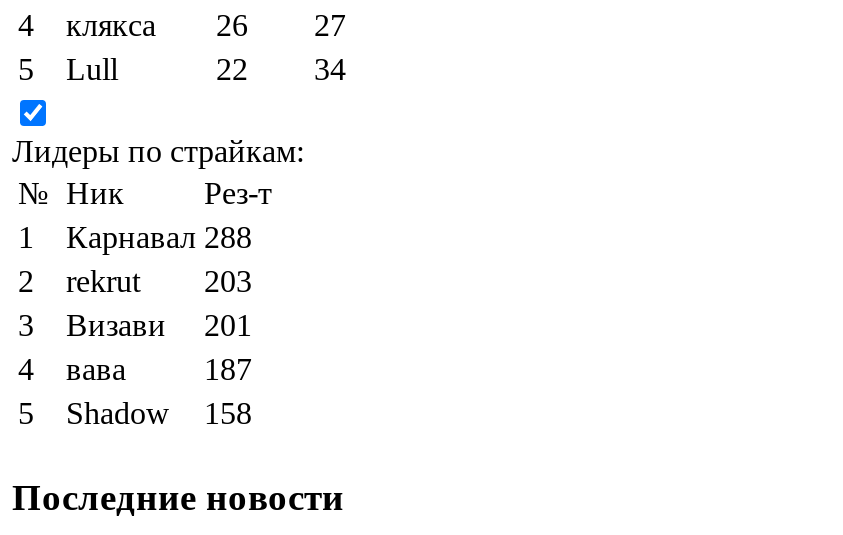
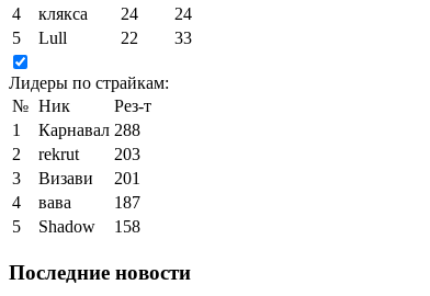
- 26
+ 24

- 27
+ 24

- 22 34
+ 22 33
